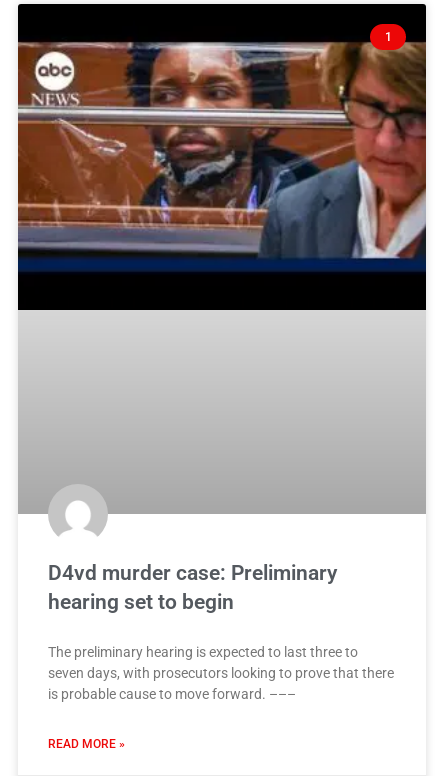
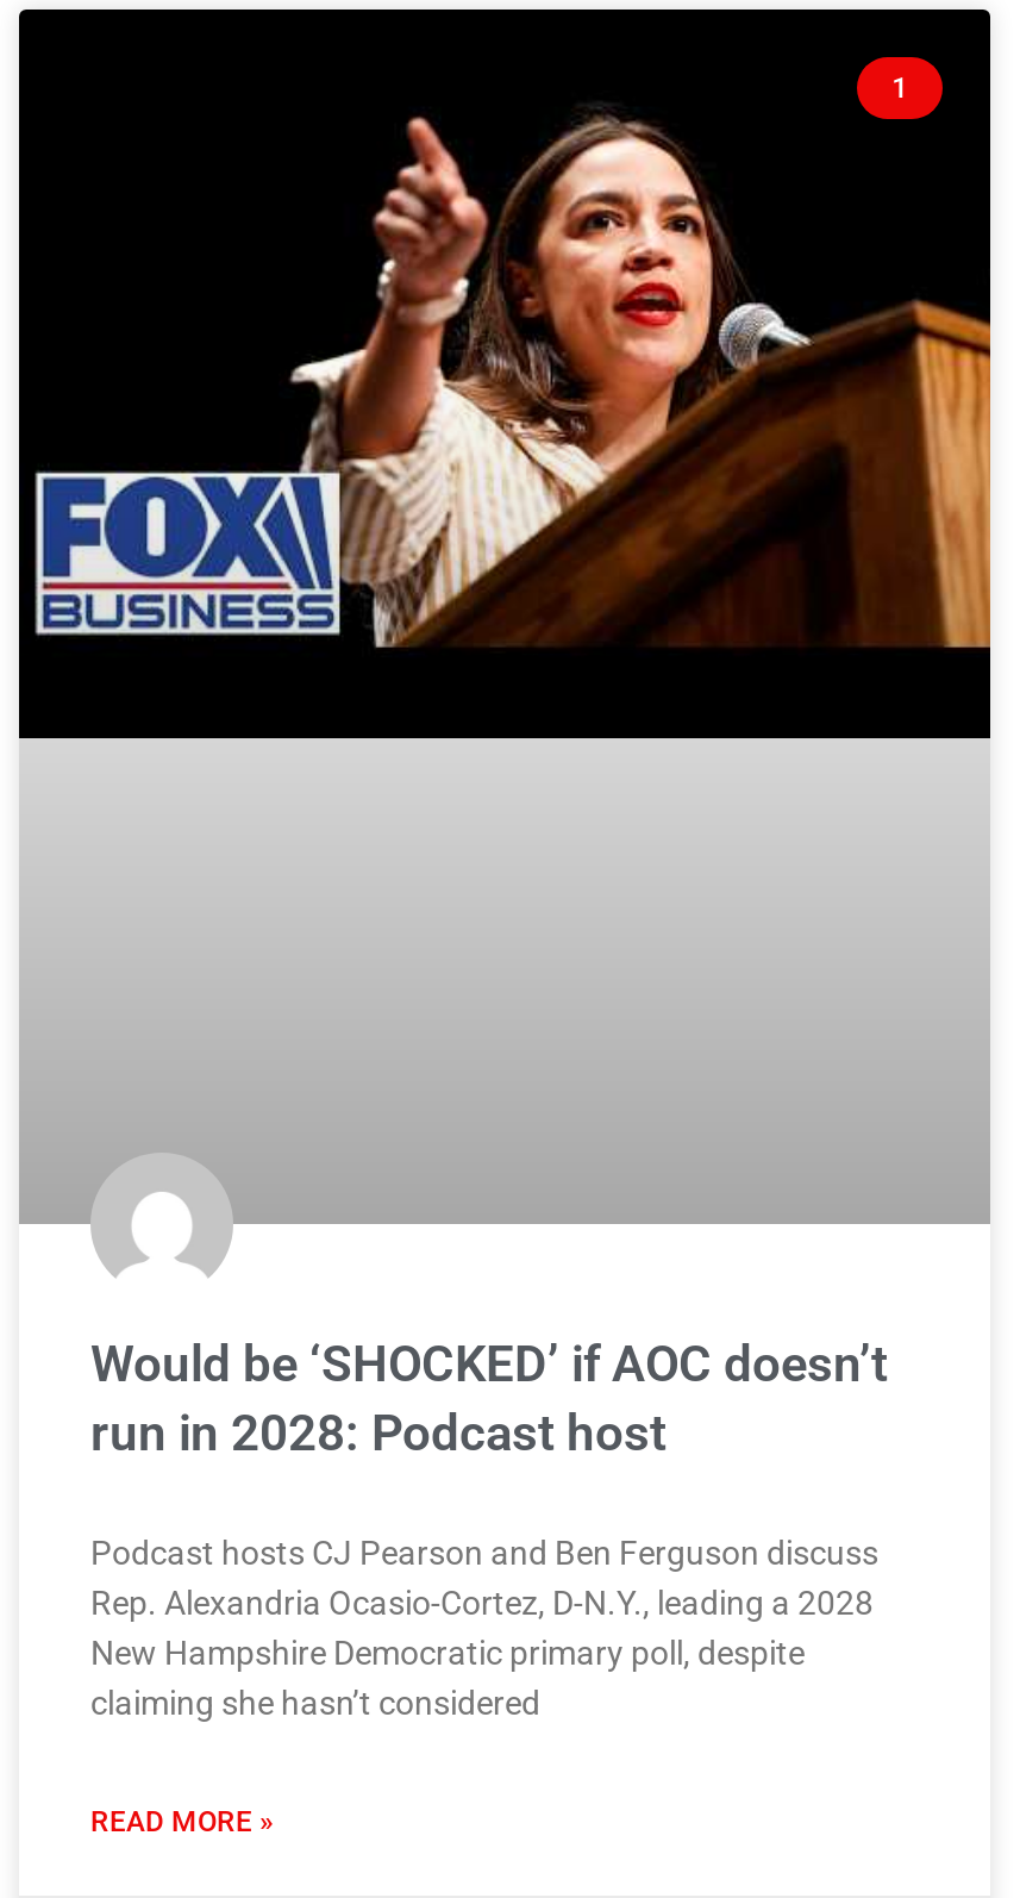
- [image]
+ [image]

- D4vd murder case: Preliminary
- hearing set to begin
+ Would be ‘SHOCKED’ if AOC doesn’t
+ run in 2028: Podcast host

- The preliminary hearing is expected to last three to
- seven days, with prosecutors looking to prove that there
- is probable cause to move forward. –––
+ Podcast hosts CJ Pearson and Ben Ferguson discuss
+ Rep. Alexandria Ocasio-Cortez, D-N.Y., leading a 2028
+ New Hampshire Democratic primary poll, despite
+ claiming she hasn’t considered
